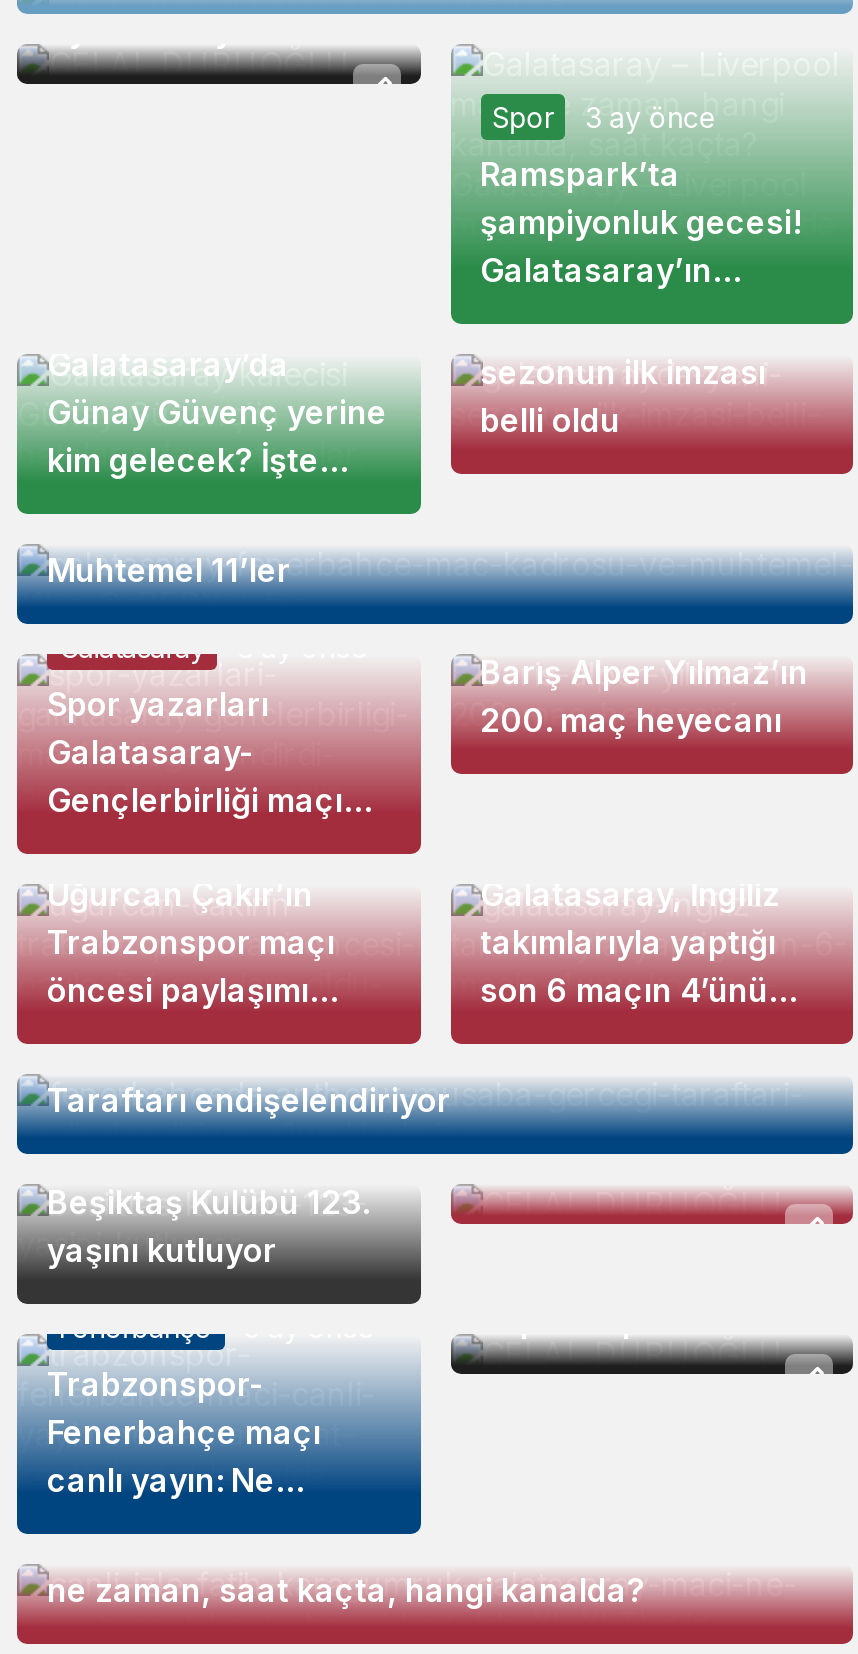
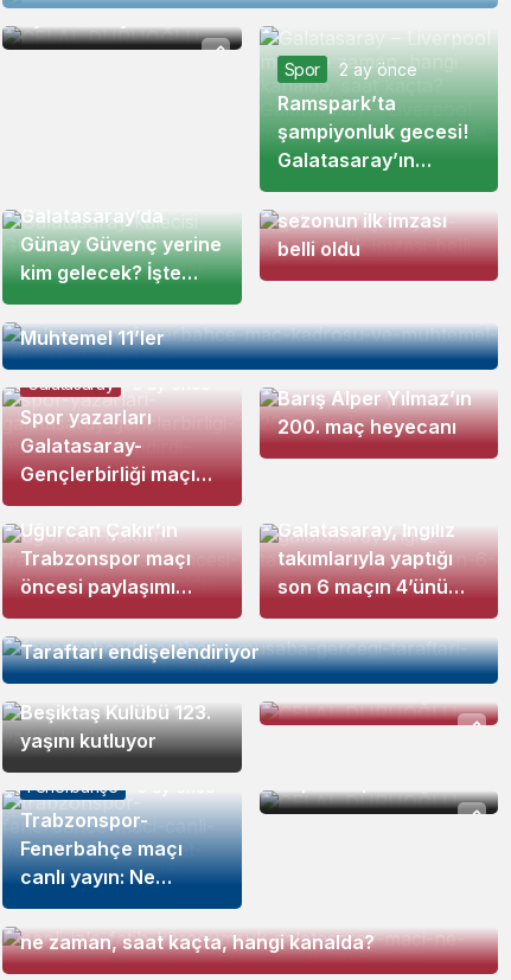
- Spor 3 ay önce
+ Spor 2 ay önce
